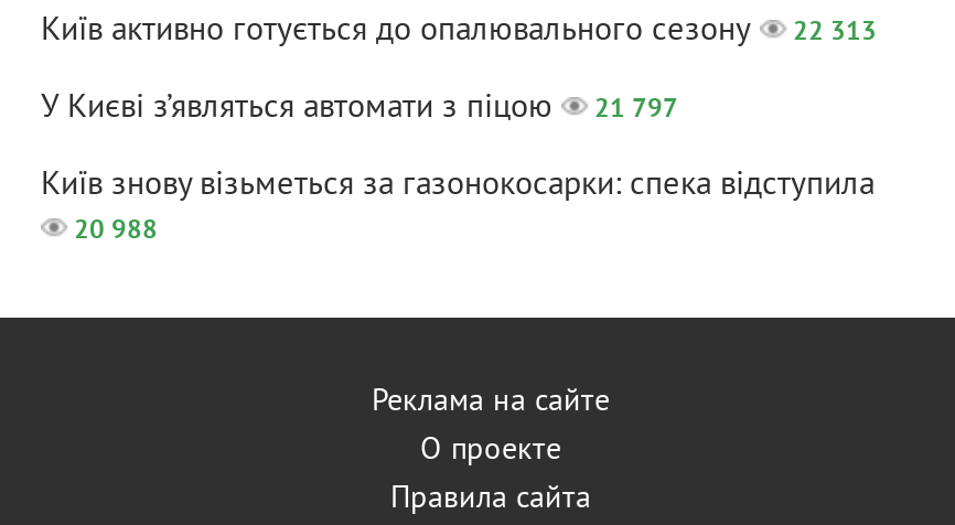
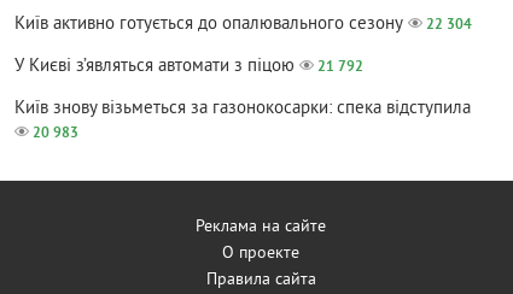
- Київ активно готується до опалювального сезону 22 313
+ Київ активно готується до опалювального сезону 22 304

- У Києві з’являться автомати з піцою 21 797
+ У Києві з’являться автомати з піцою 21 792

- 20 988
+ 20 983
